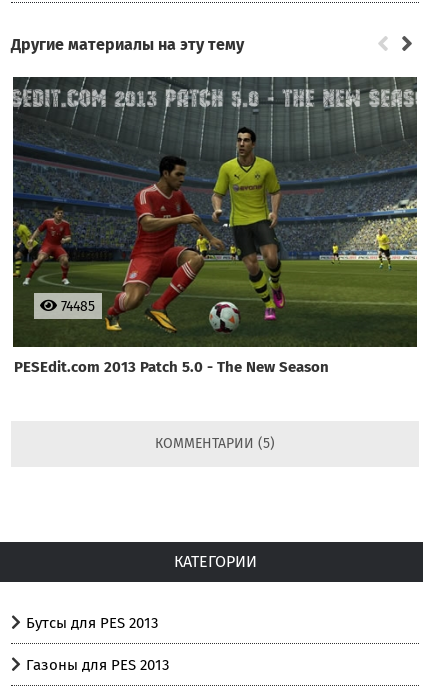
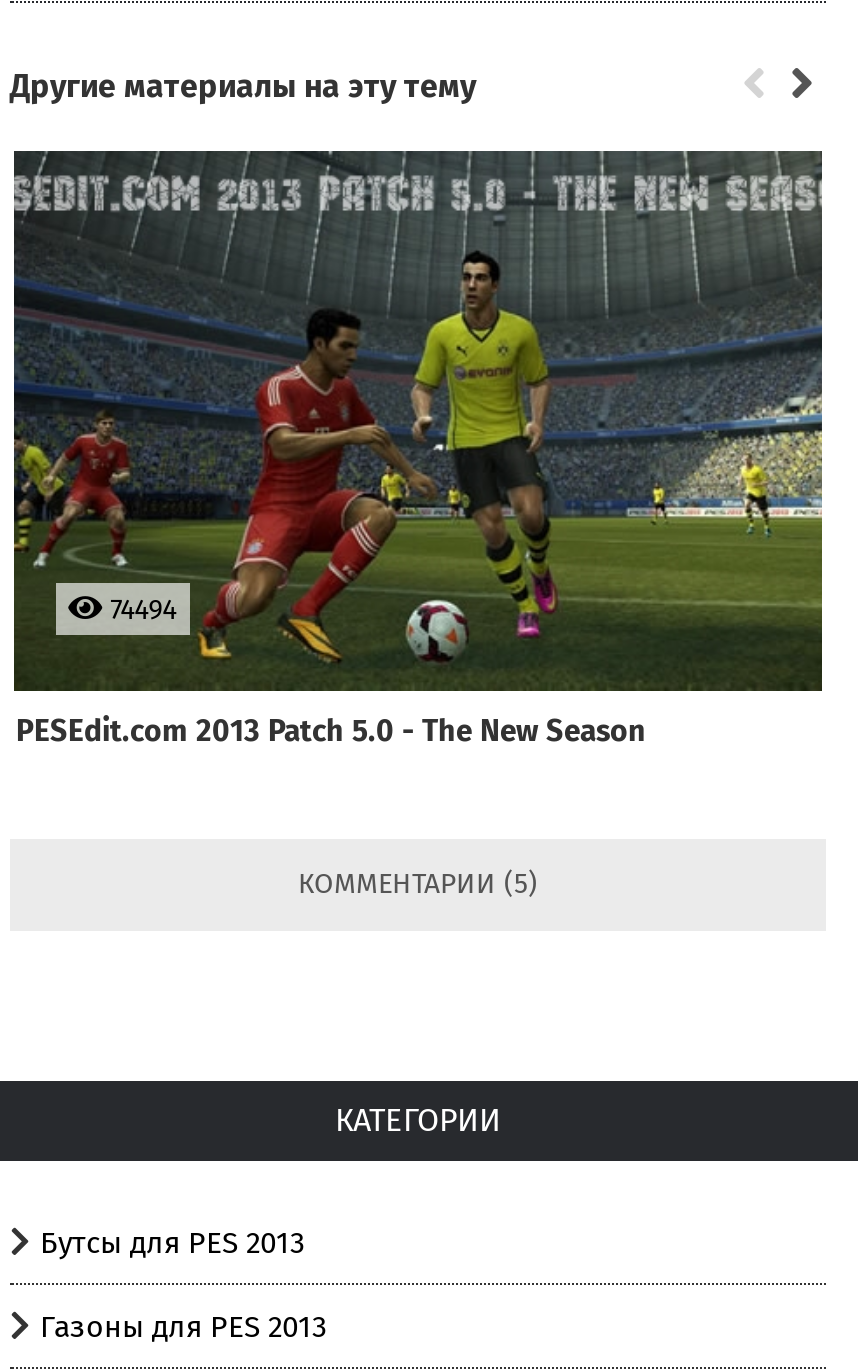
- 74485
+ 74494
